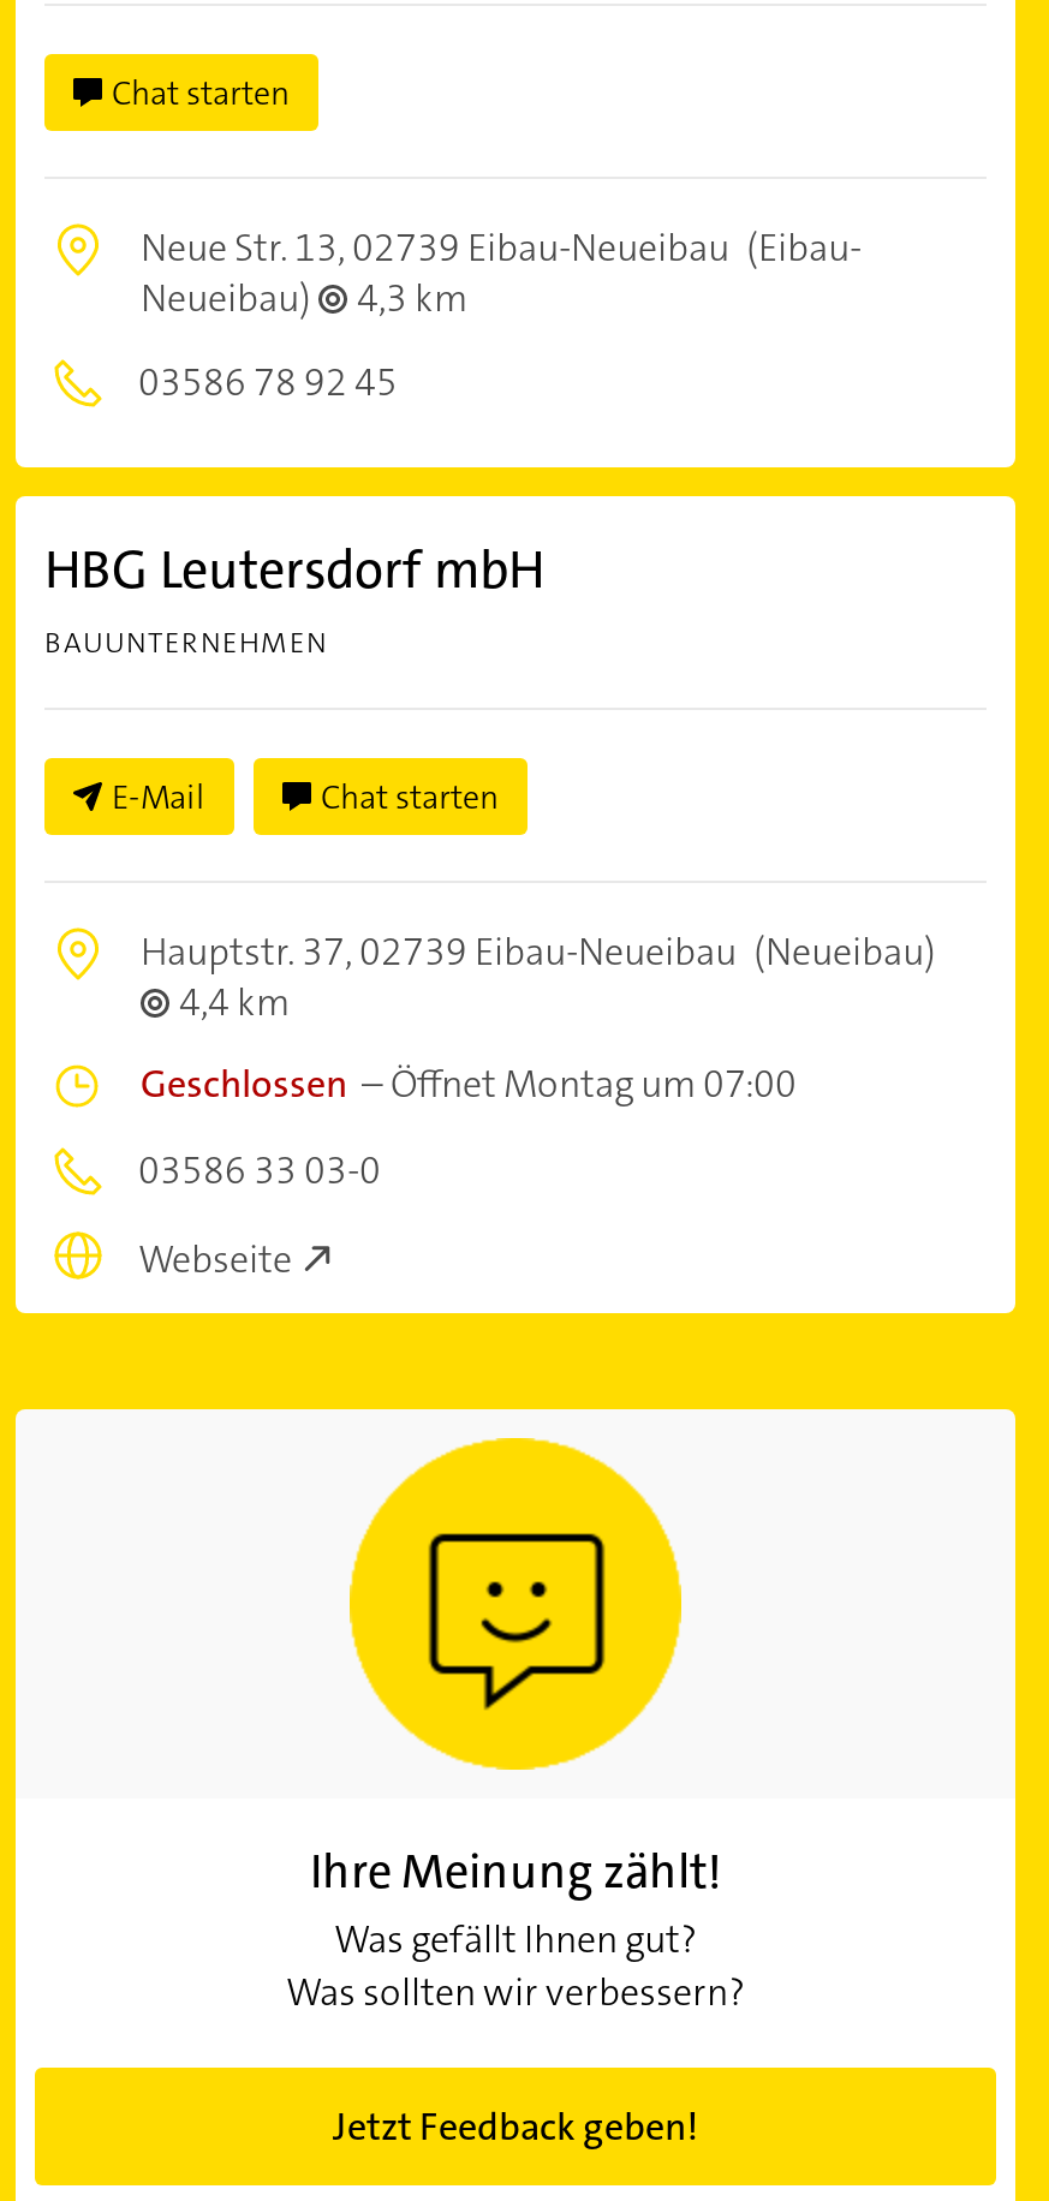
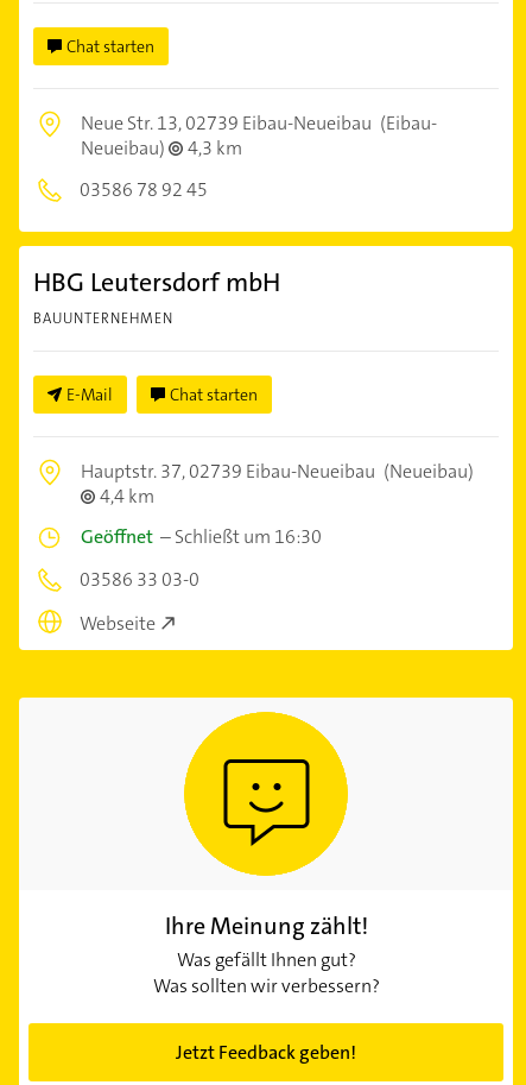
- Geschlossen –Öffnet Montag um 07:00
+ Geöffnet –Schließt um 16:30
